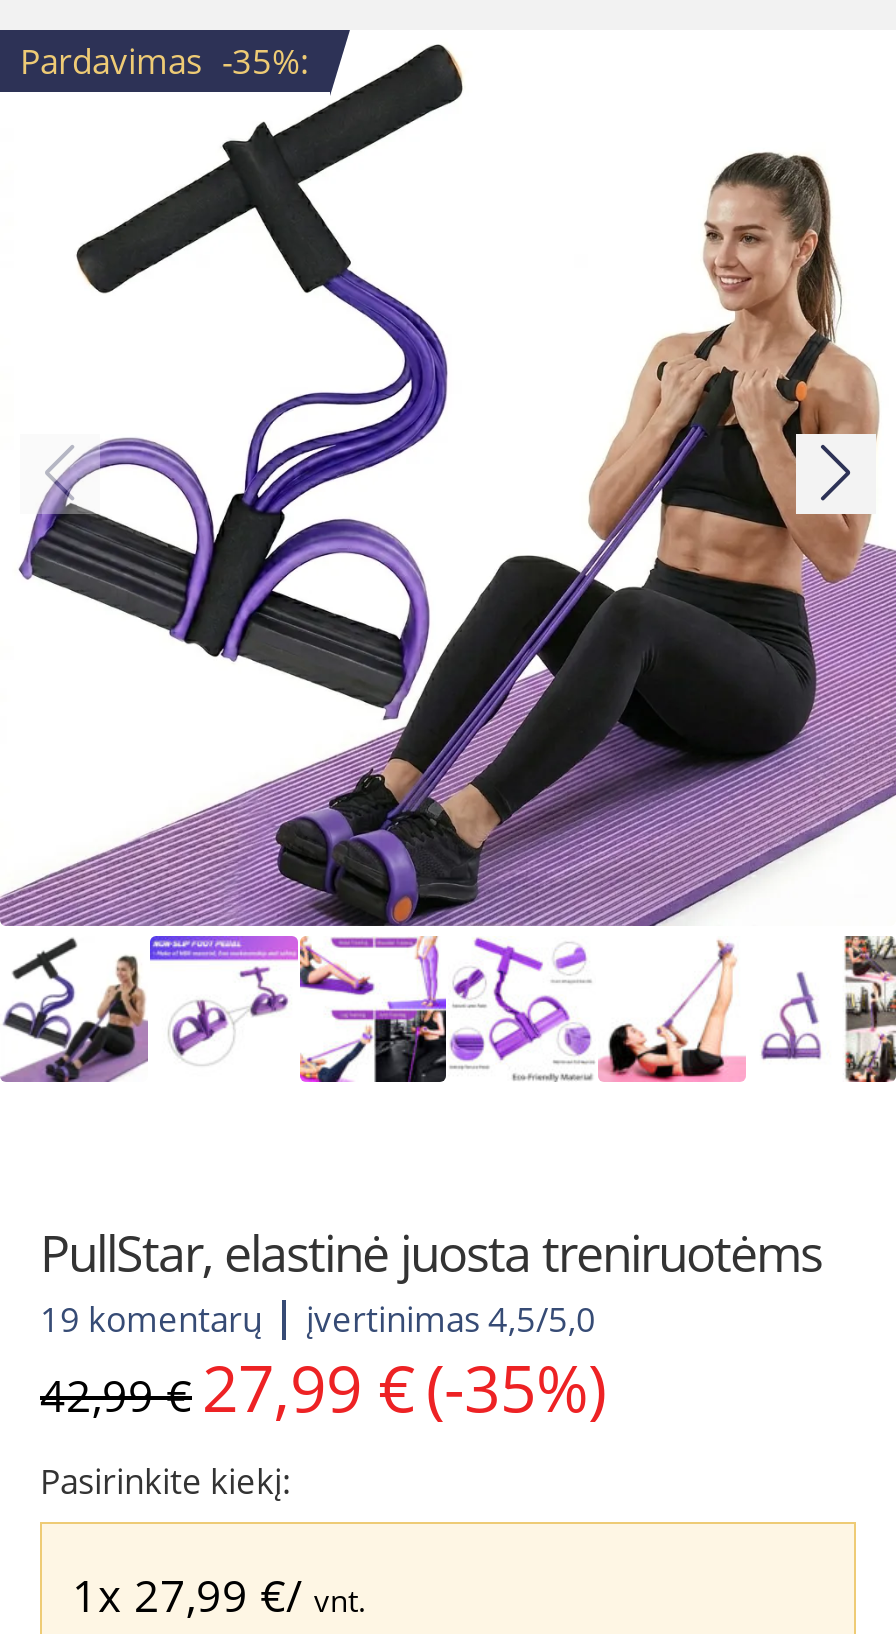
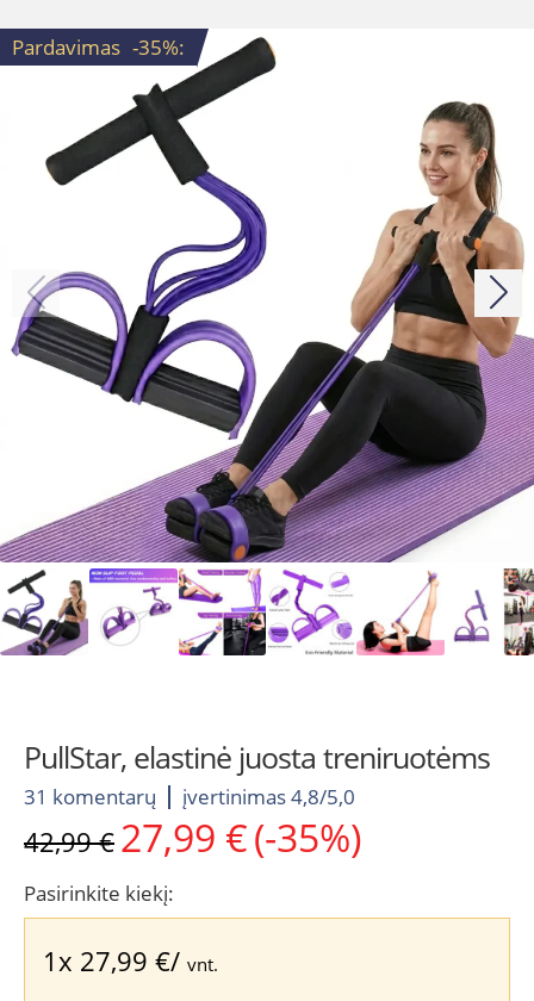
- 19 komentarų
+ 31 komentarų

- įvertinimas 4,5/5,0
+ įvertinimas 4,8/5,0
